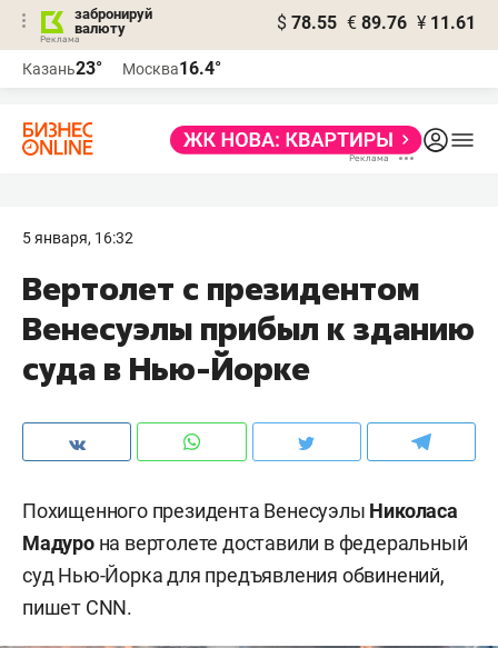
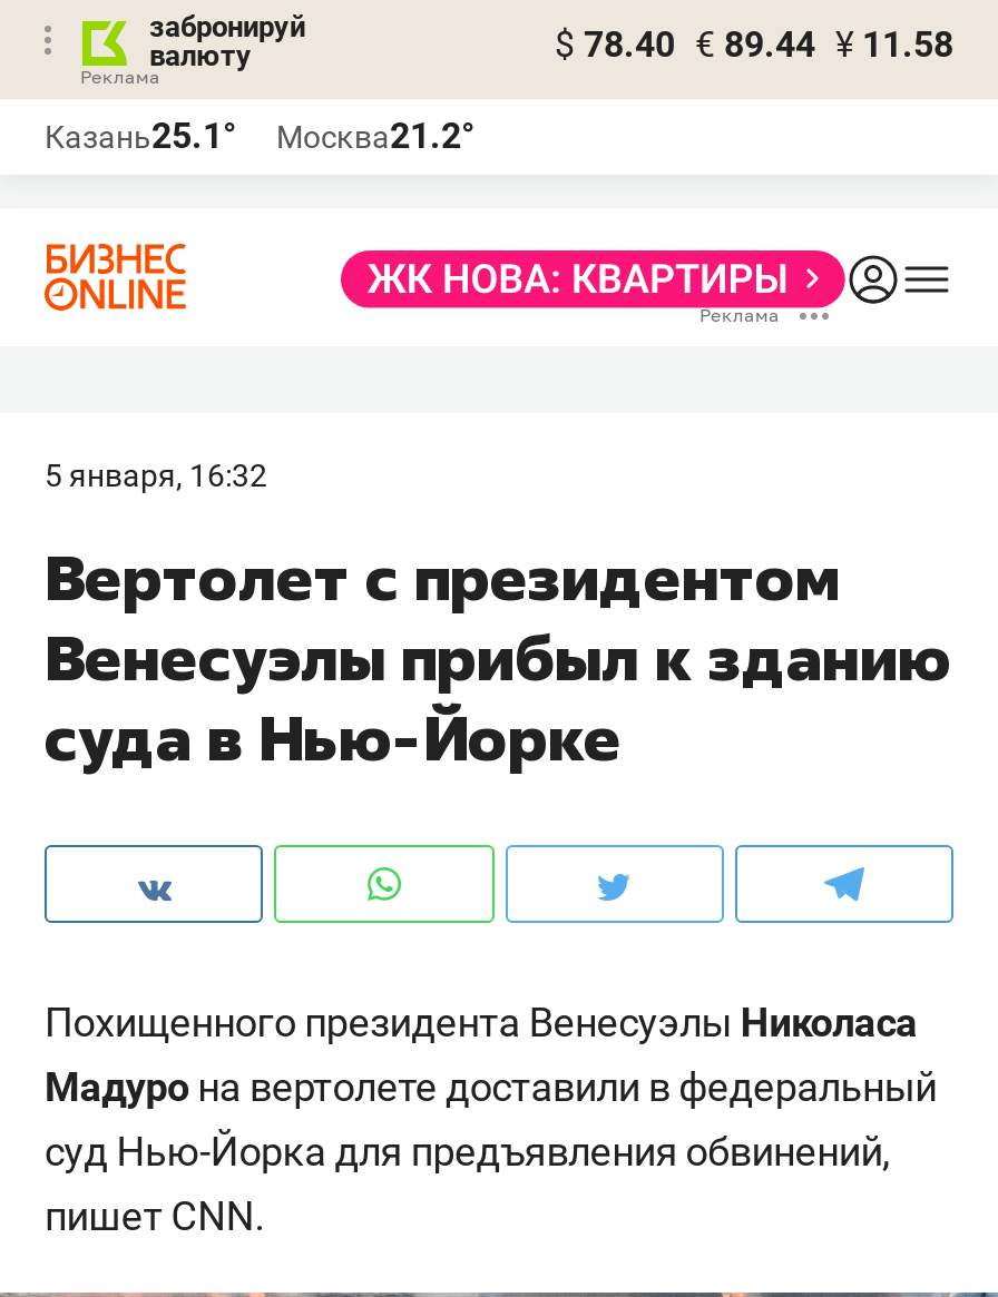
- $ 78.55 € 89.76 ¥ 11.61
+ $ 78.40 € 89.44 ¥ 11.58

- Казань23°
+ Казань25.1°

- Москва16.4°
+ Москва21.2°
